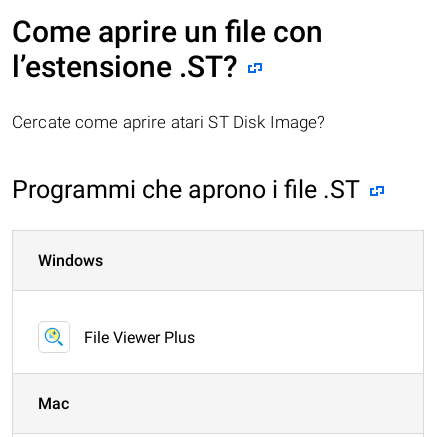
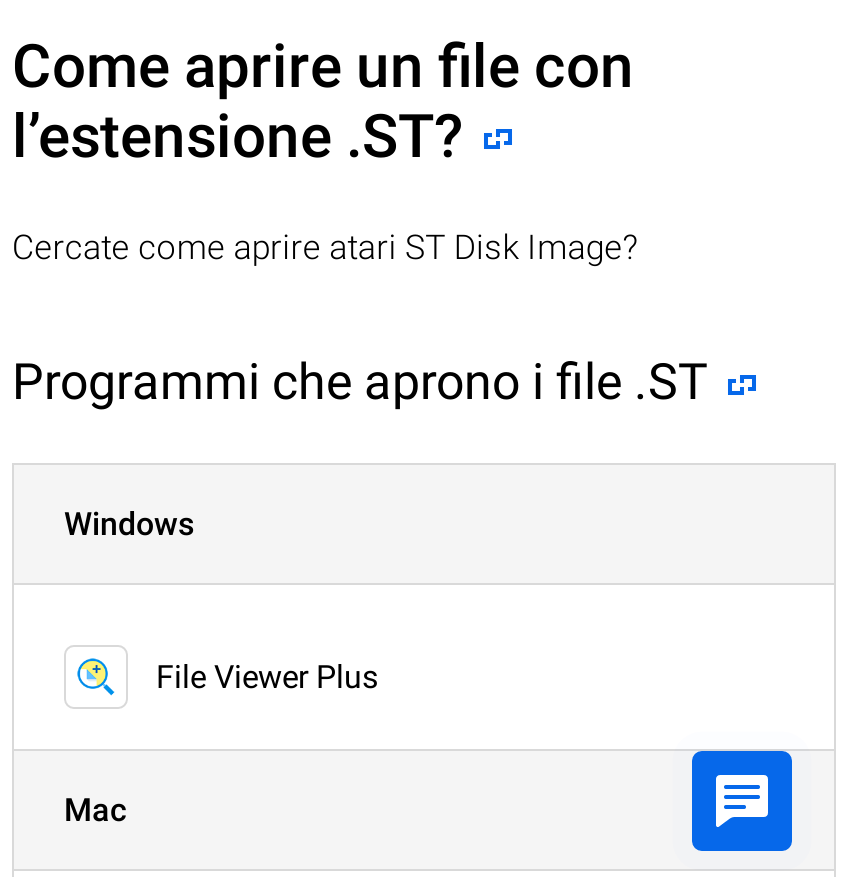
+ [image]
